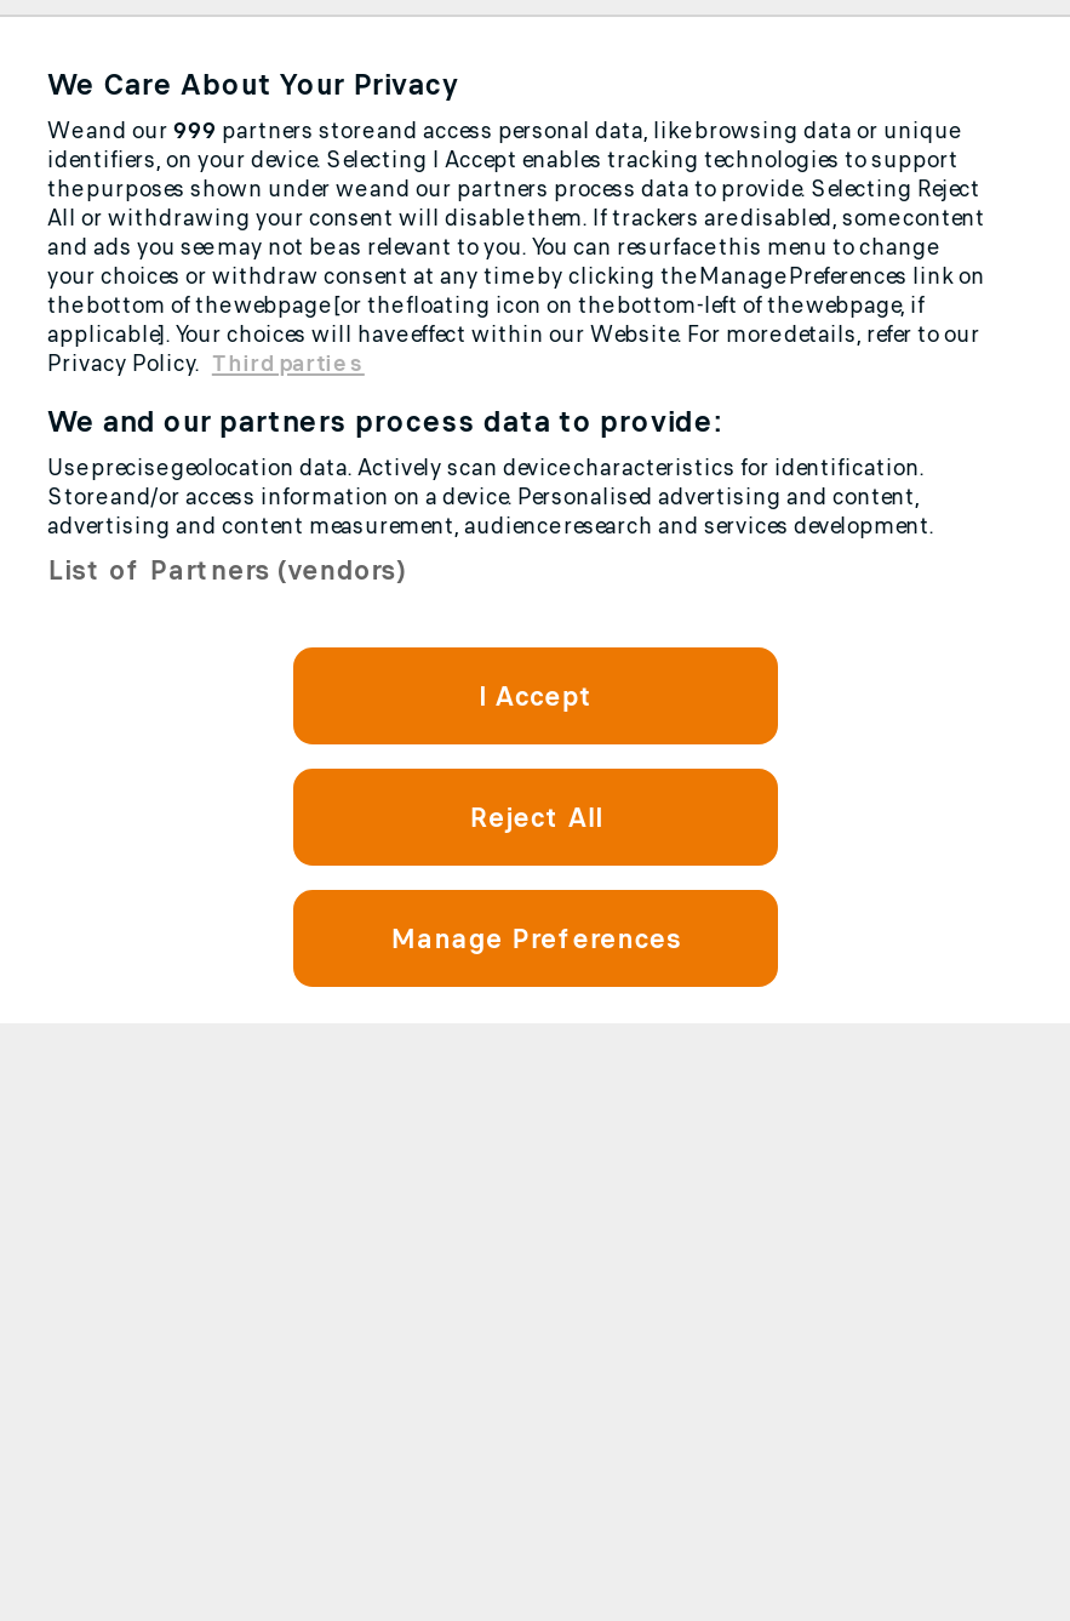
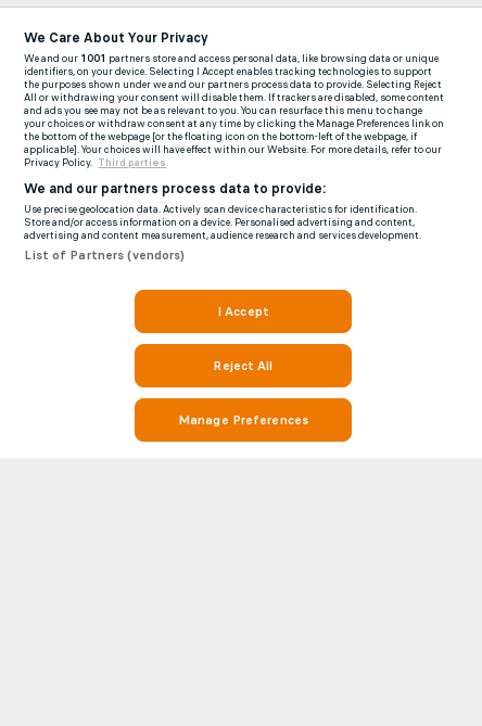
- We and our 999 partners store and access personal data, like browsing data or unique
+ We and our 1001 partners store and access personal data, like browsing data or unique
